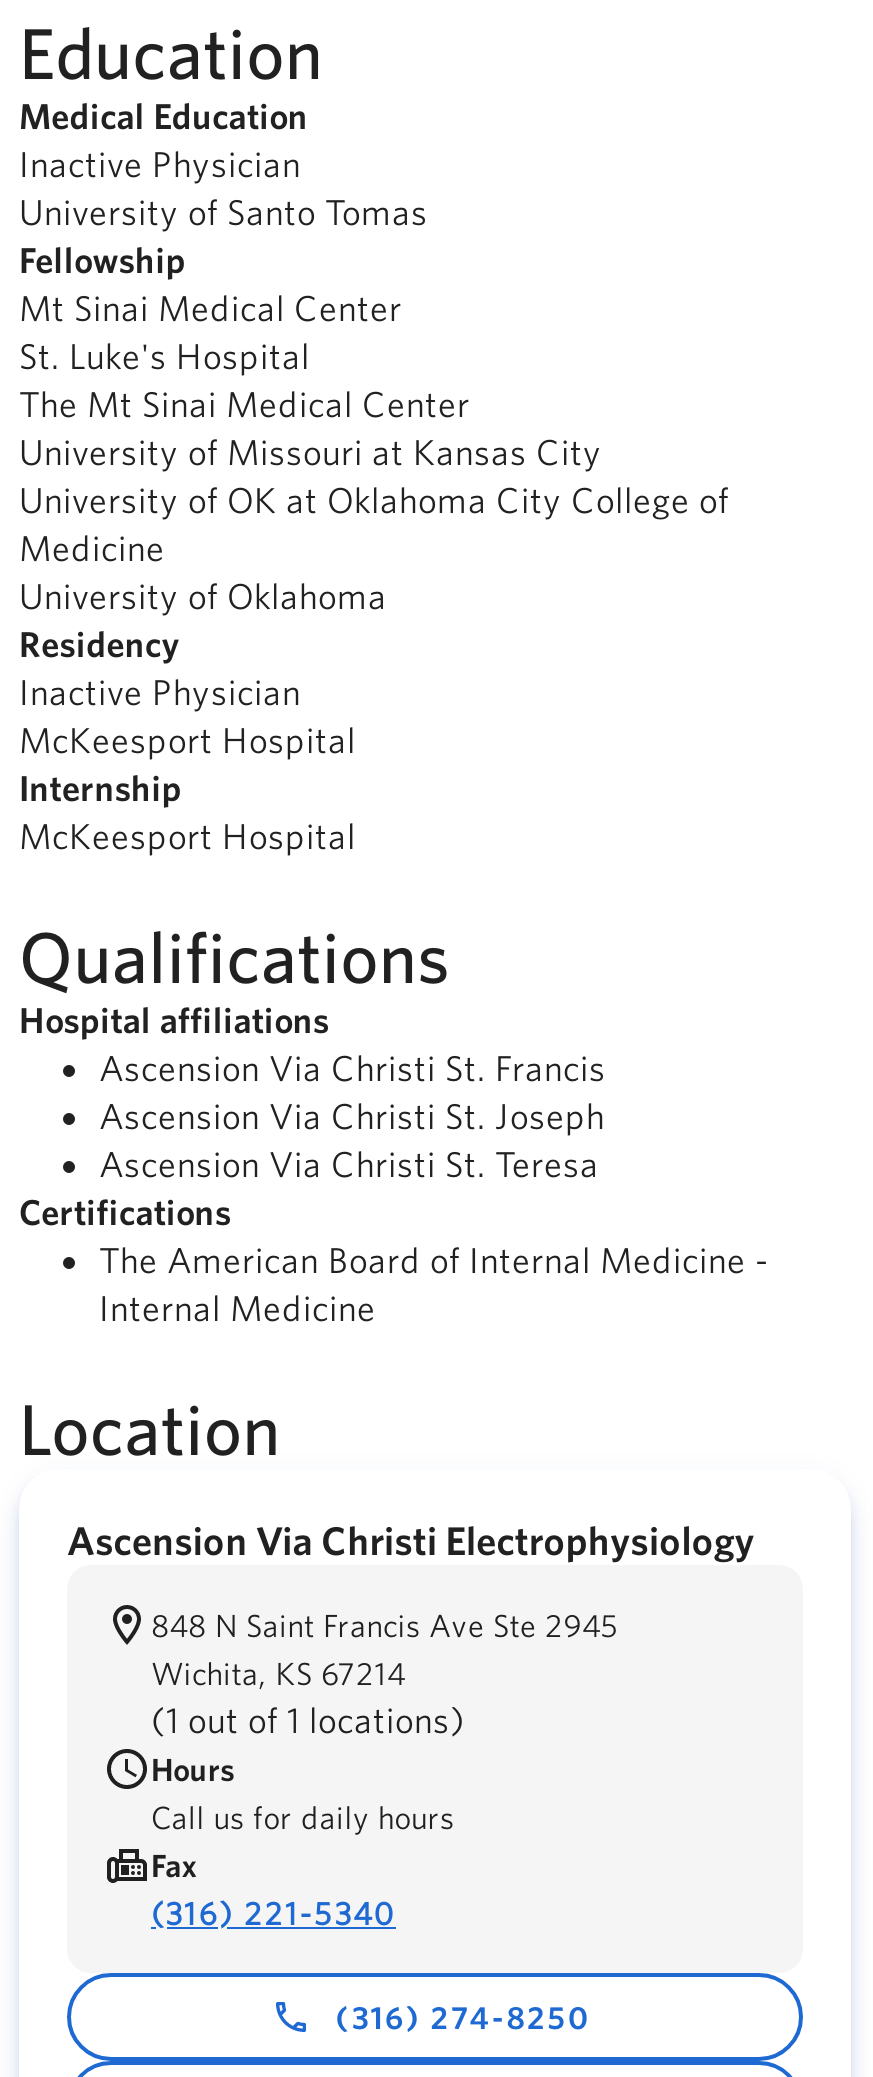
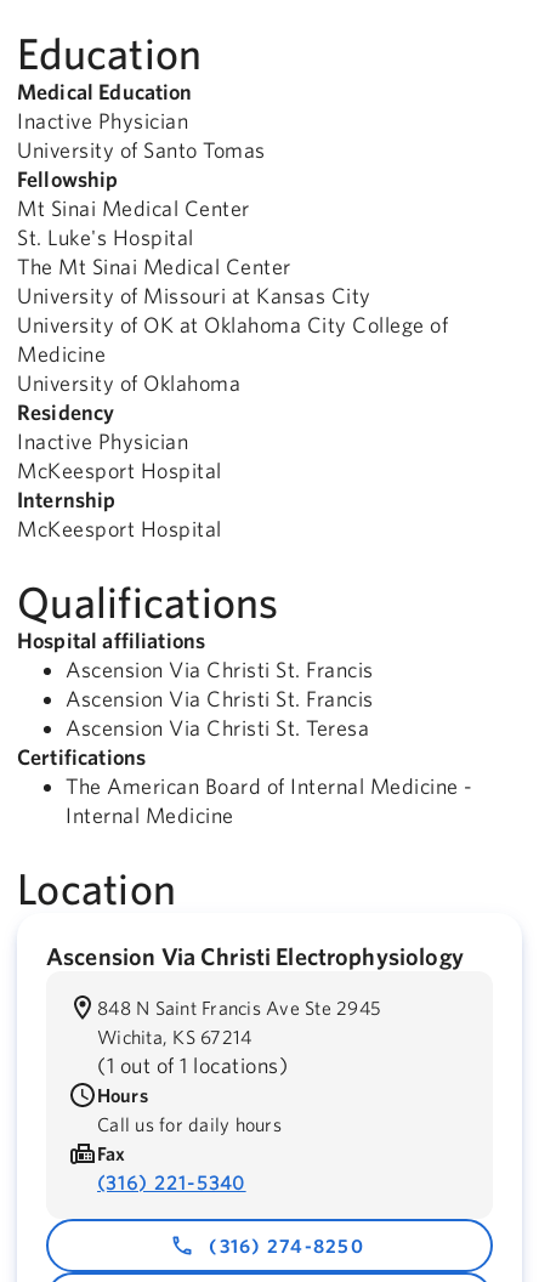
- Ascension Via Christi St. Joseph
+ Ascension Via Christi St. Francis
